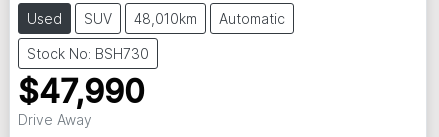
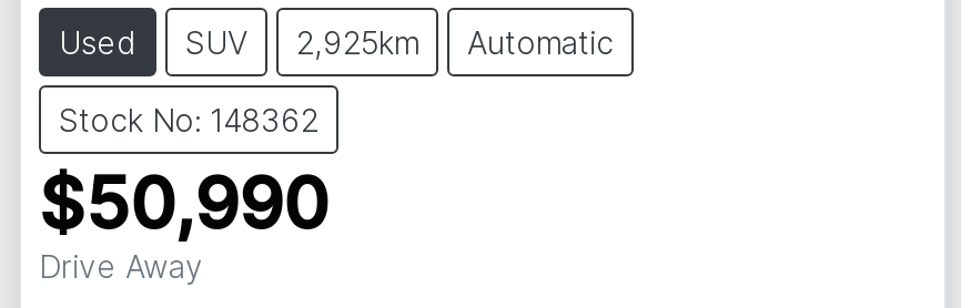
- Used SUV 48,010km Automatic
+ Used SUV 2,925km Automatic

- Stock No: BSH730
+ Stock No: 148362

- $47,990
+ $50,990
